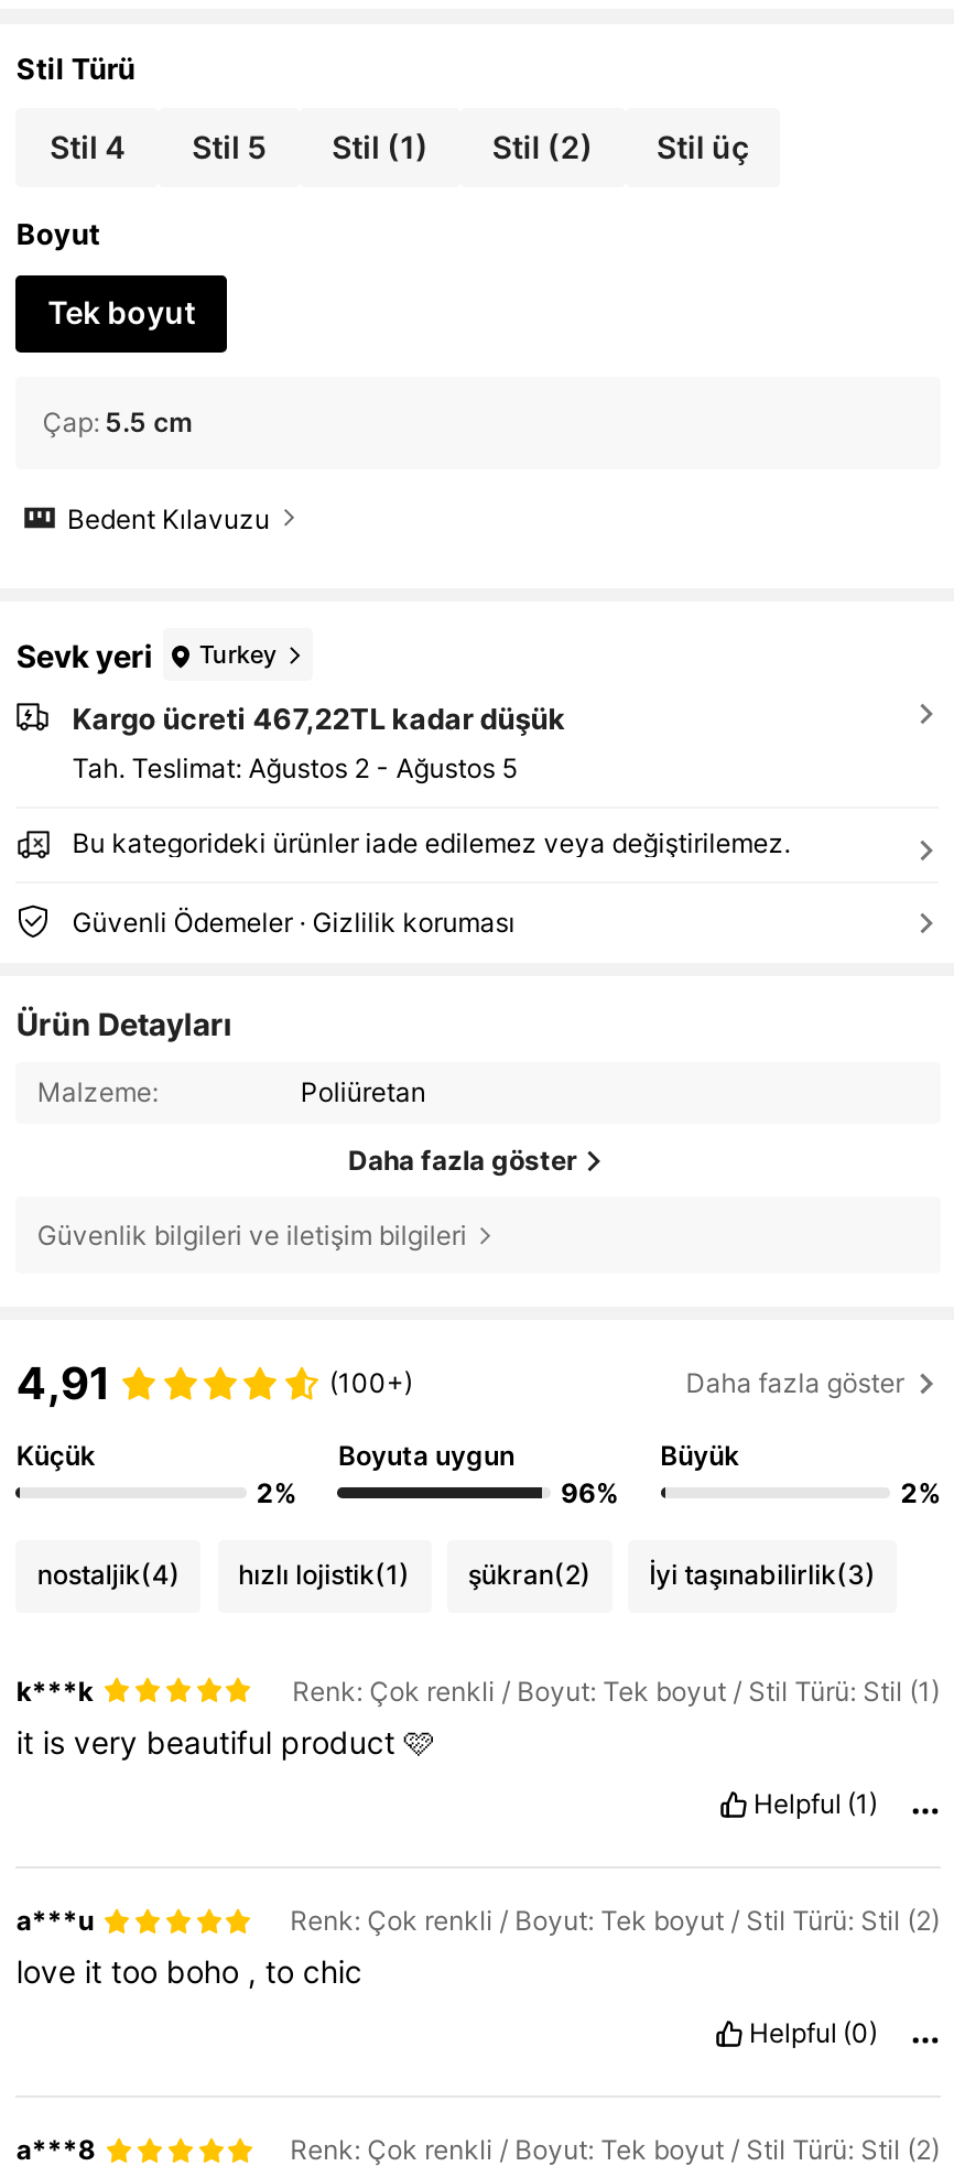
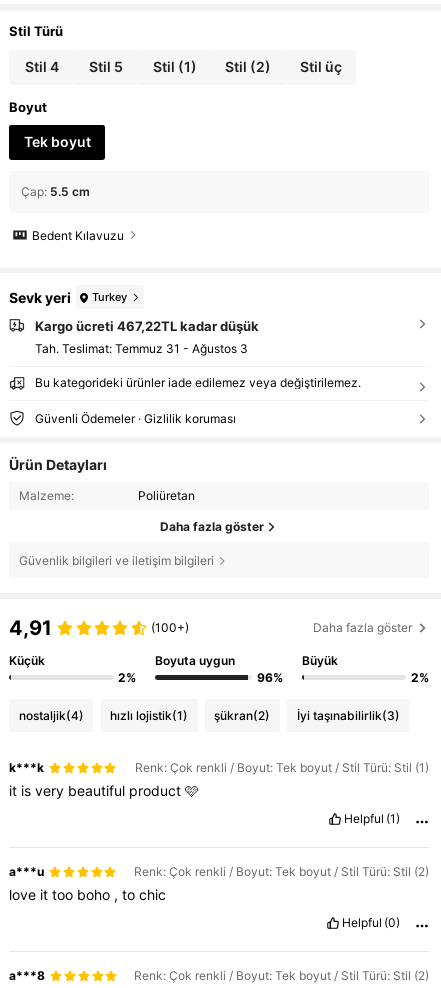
- Tah. Teslimat: Ağustos 2 - Ağustos 5
+ Tah. Teslimat: Temmuz 31 - Ağustos 3
